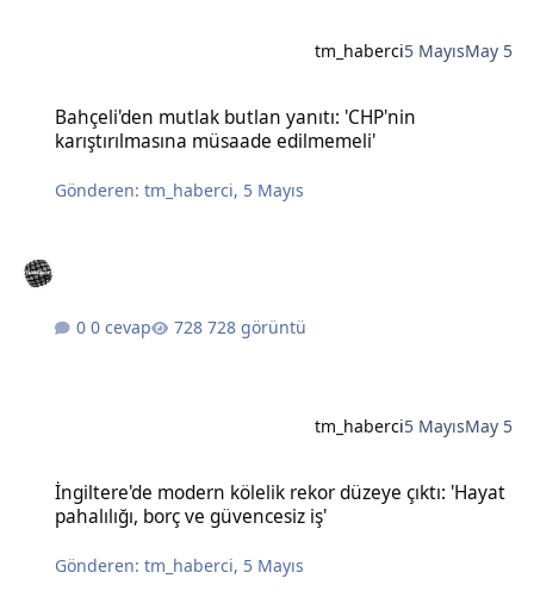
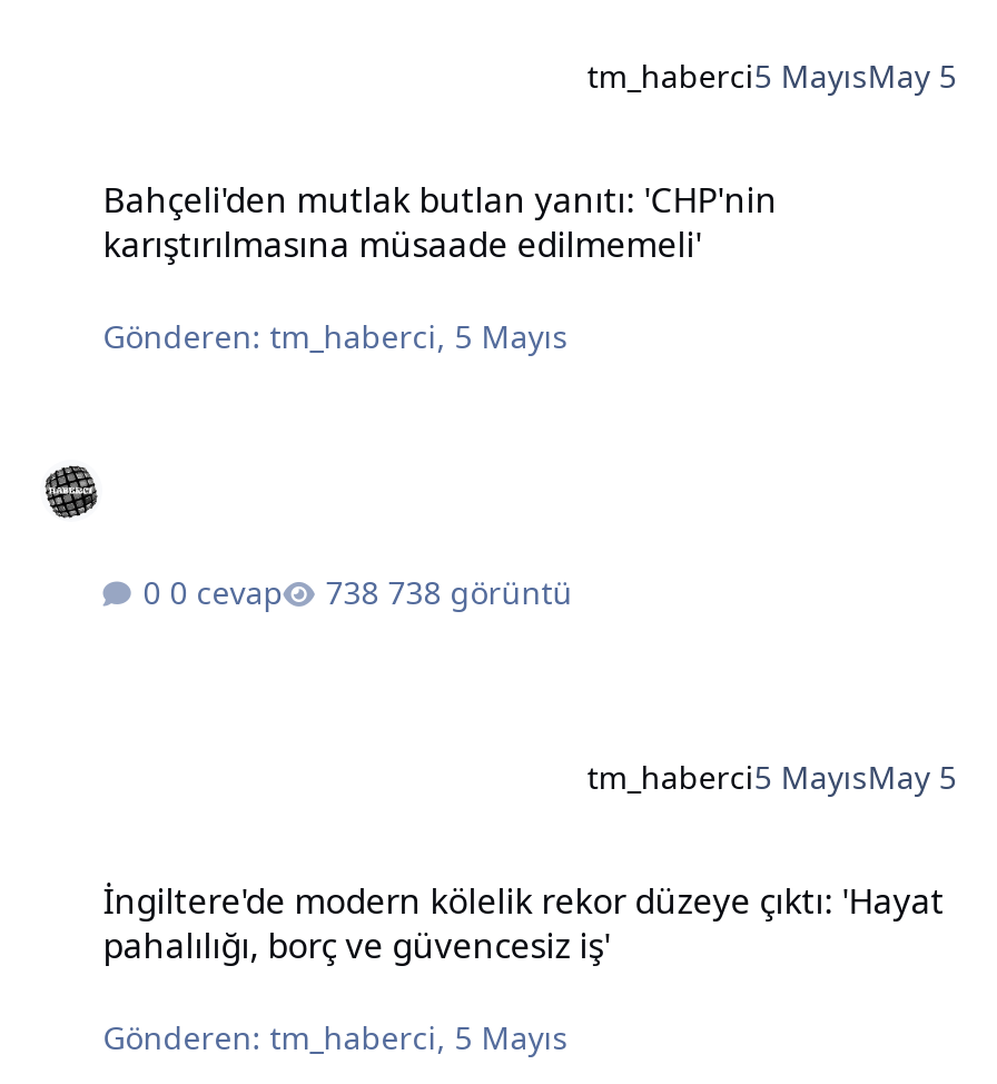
- 728 görüntü
+ 738 görüntü
